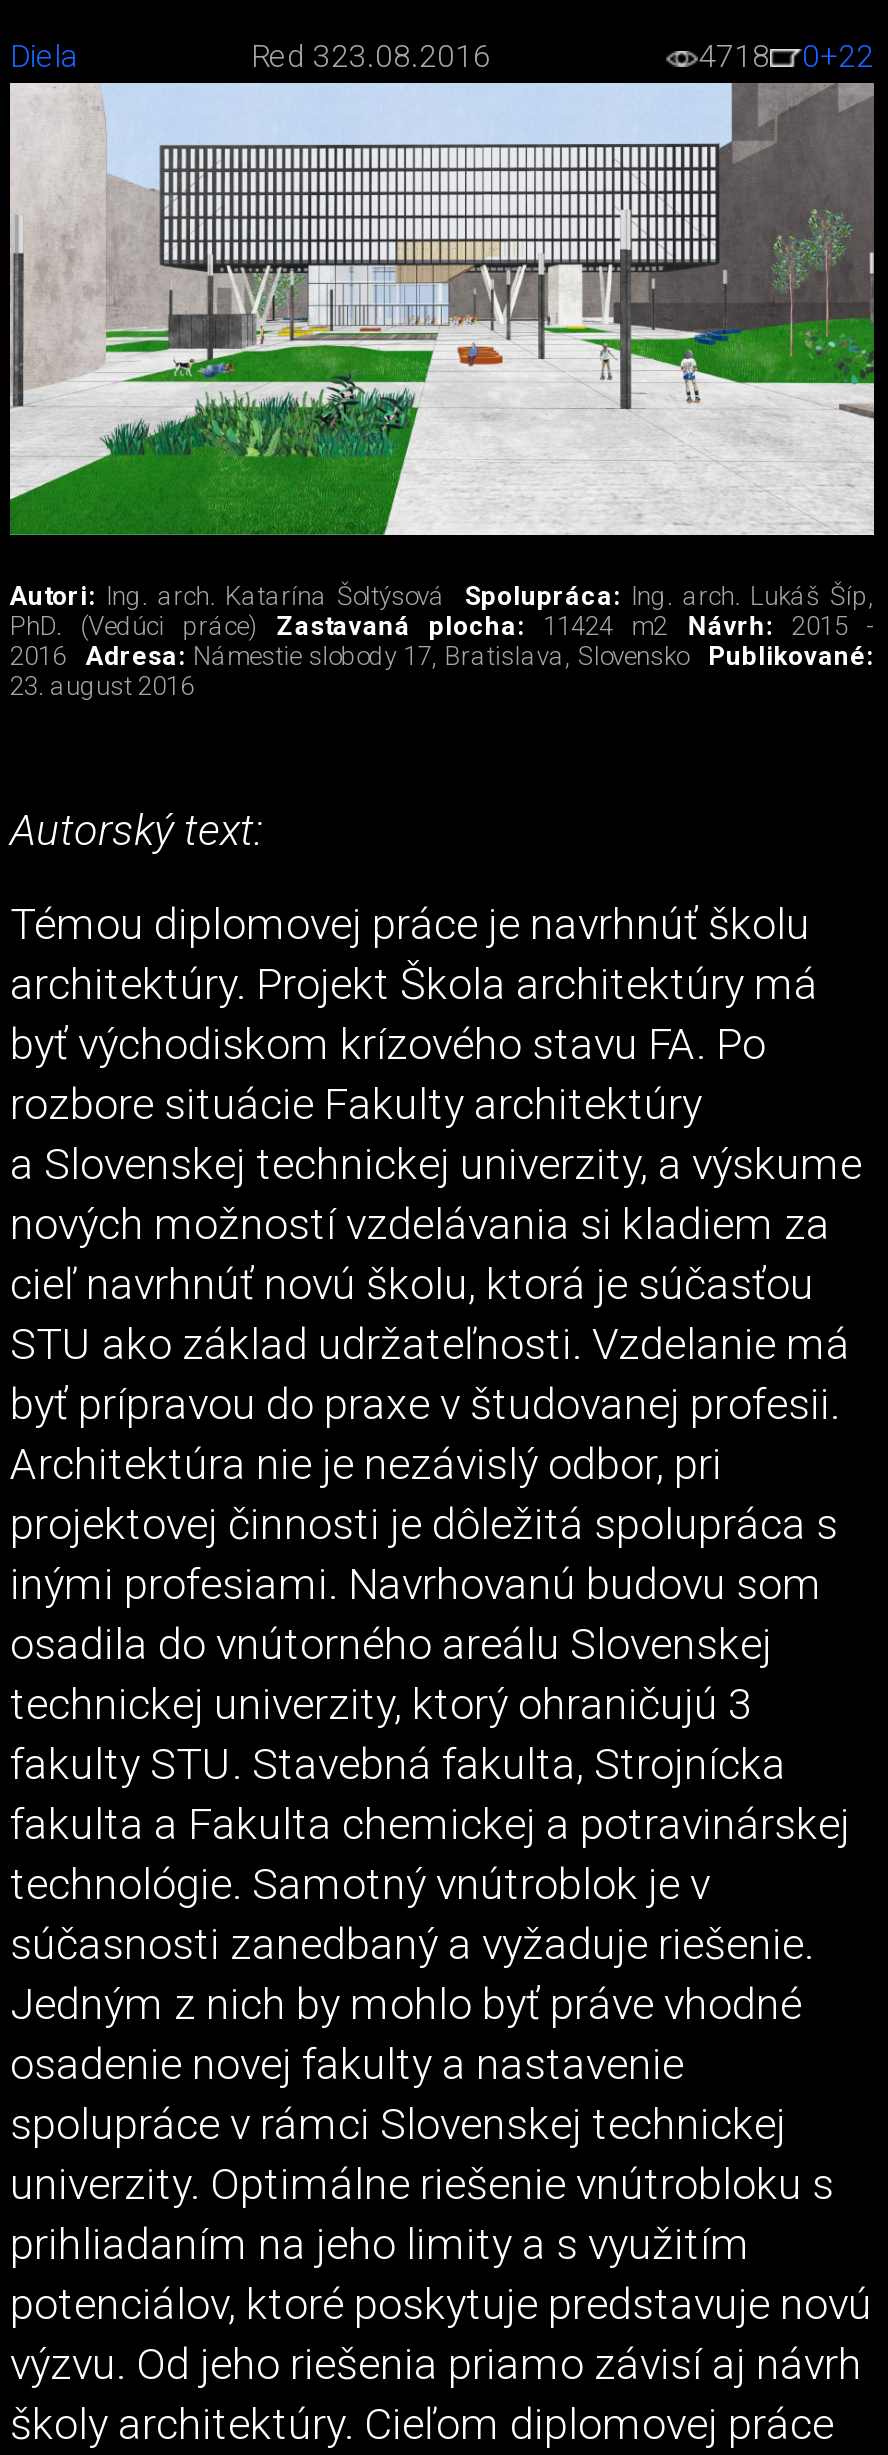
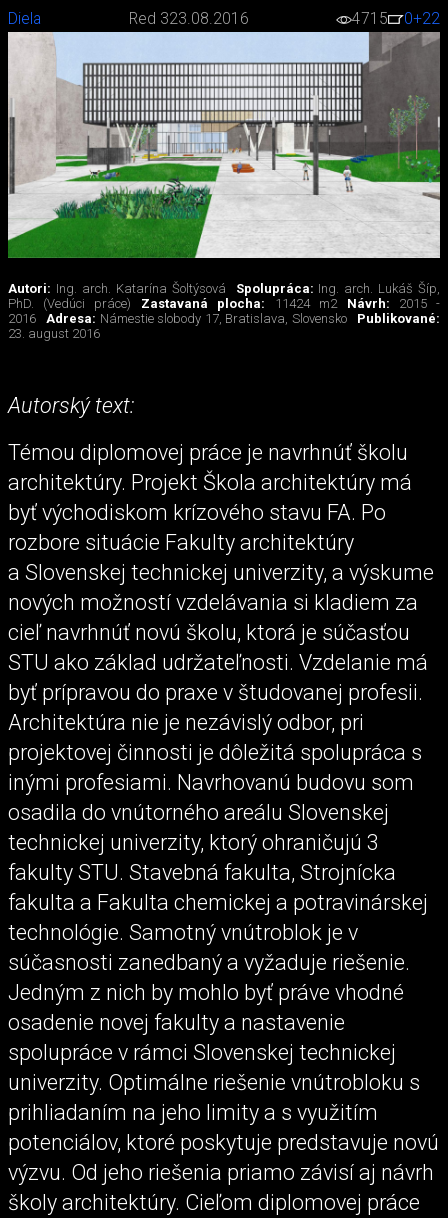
- 4718 0+22
+ 4715 0+22
